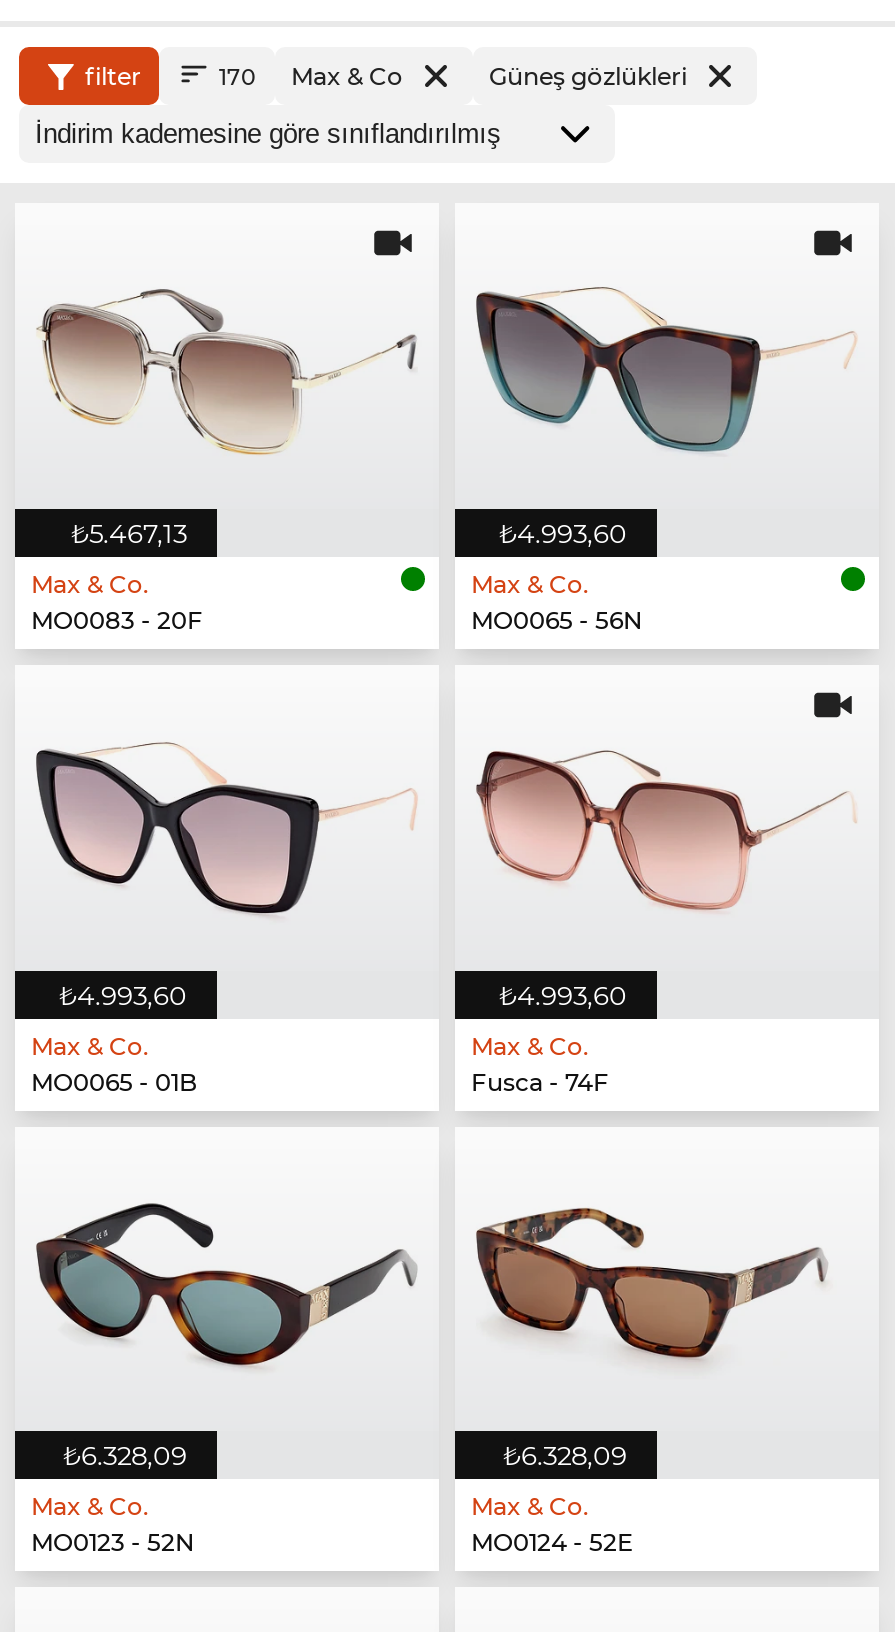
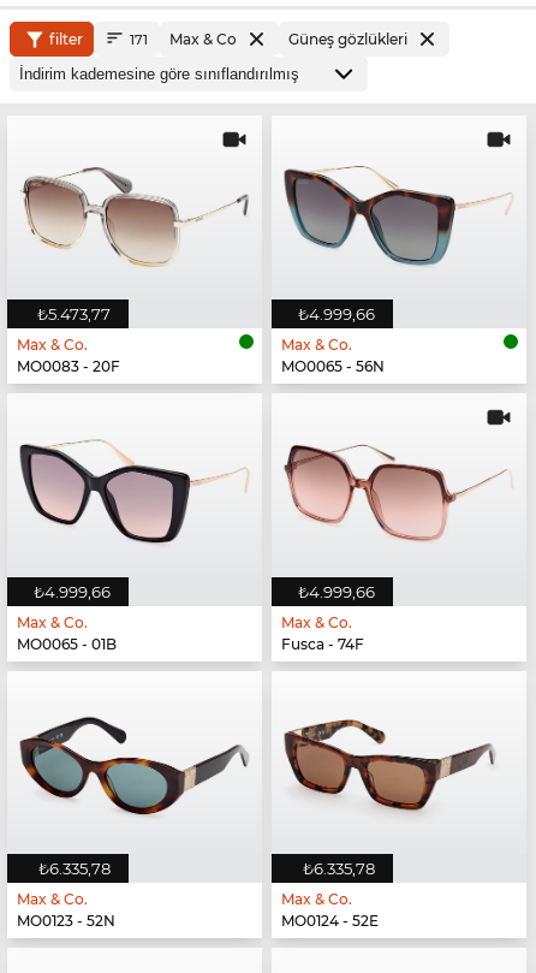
- 170 Max & Co
+ 171 Max & Co

- ₺5.467,13
+ ₺5.473,77

- ₺4.993,60
+ ₺4.999,66

- ₺4.993,60
+ ₺4.999,66

- ₺4.993,60
+ ₺4.999,66

- ₺6.328,09
+ ₺6.335,78

- ₺6.328,09
+ ₺6.335,78
